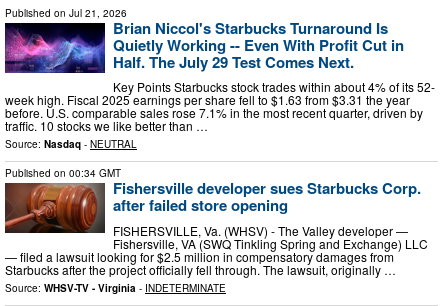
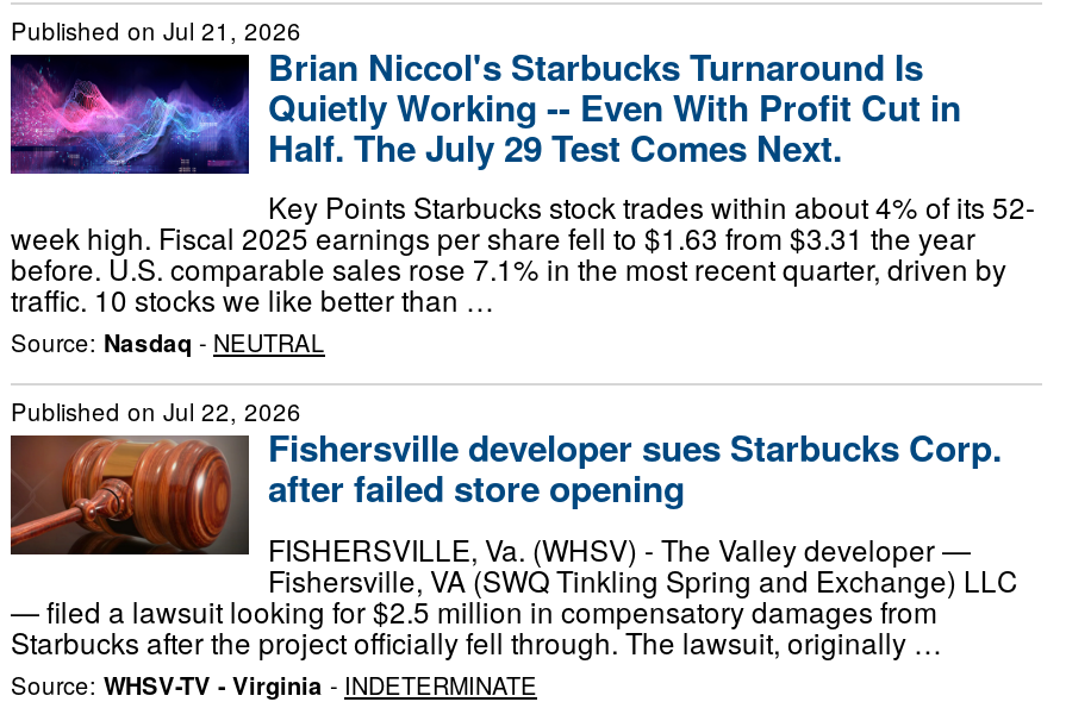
- Published on 00:34 GMT
+ Published on Jul 22, 2026
